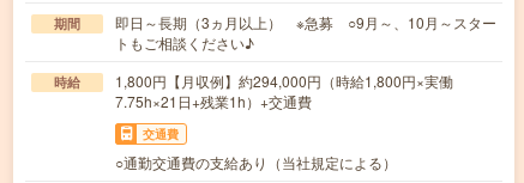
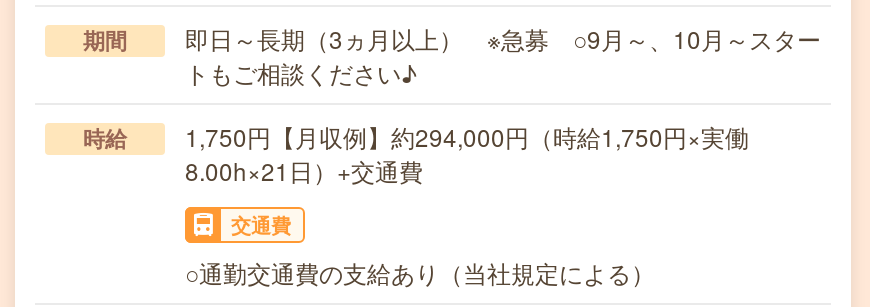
- 1,800円【月収例】約294,000円（時給1,800円×実働
- 7.75h×21日+残業1h）+交通費
+ 1,750円【月収例】約294,000円（時給1,750円×実働
+ 8.00h×21日）+交通費
